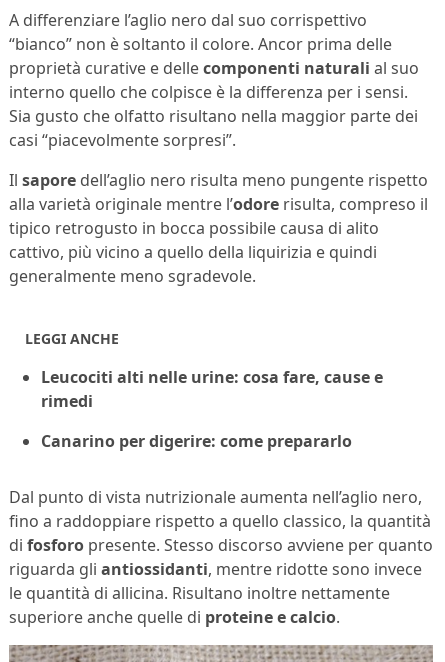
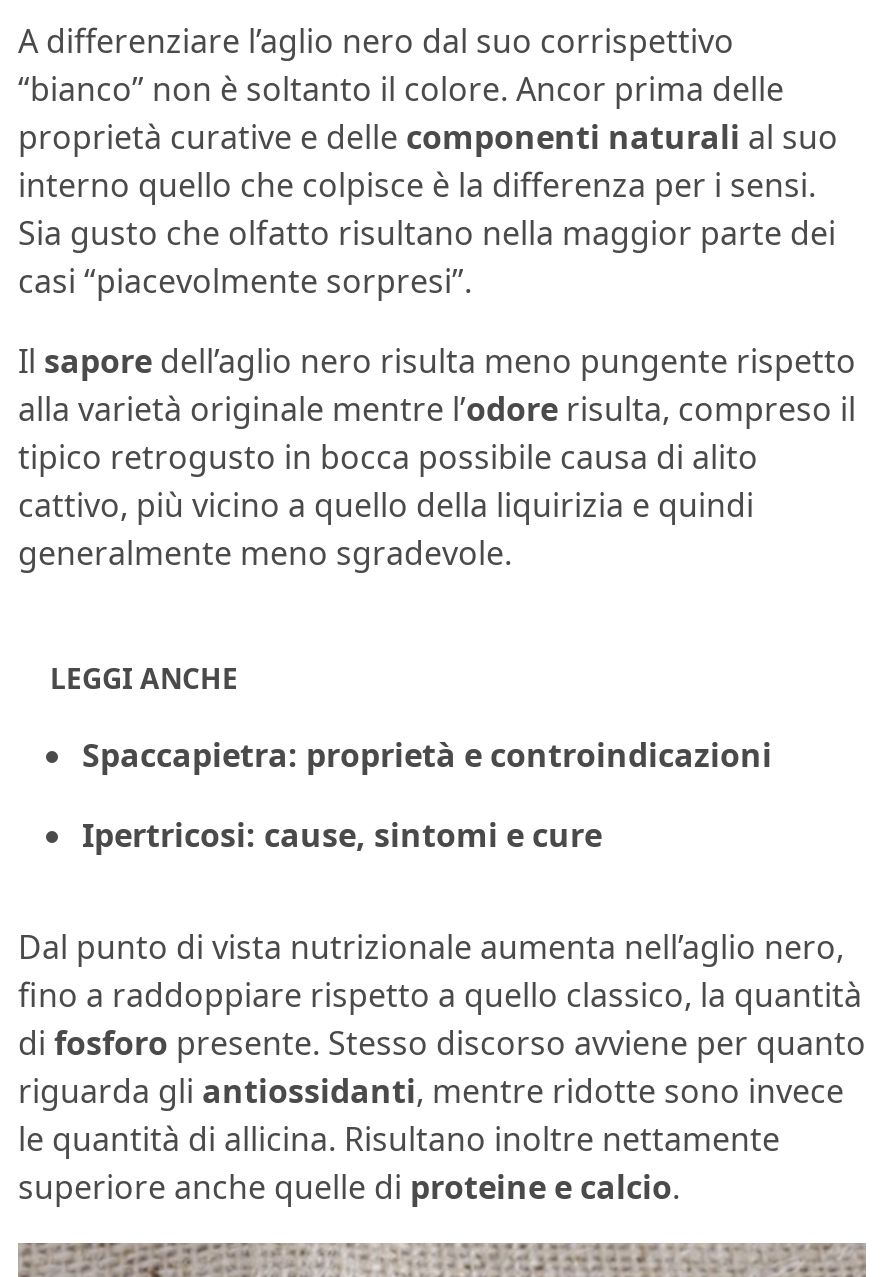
- Leucociti alti nelle urine: cosa fare, cause e
- rimedi
+ Spaccapietra: proprietà e controindicazioni

- Canarino per digerire: come prepararlo
+ Ipertricosi: cause, sintomi e cure
